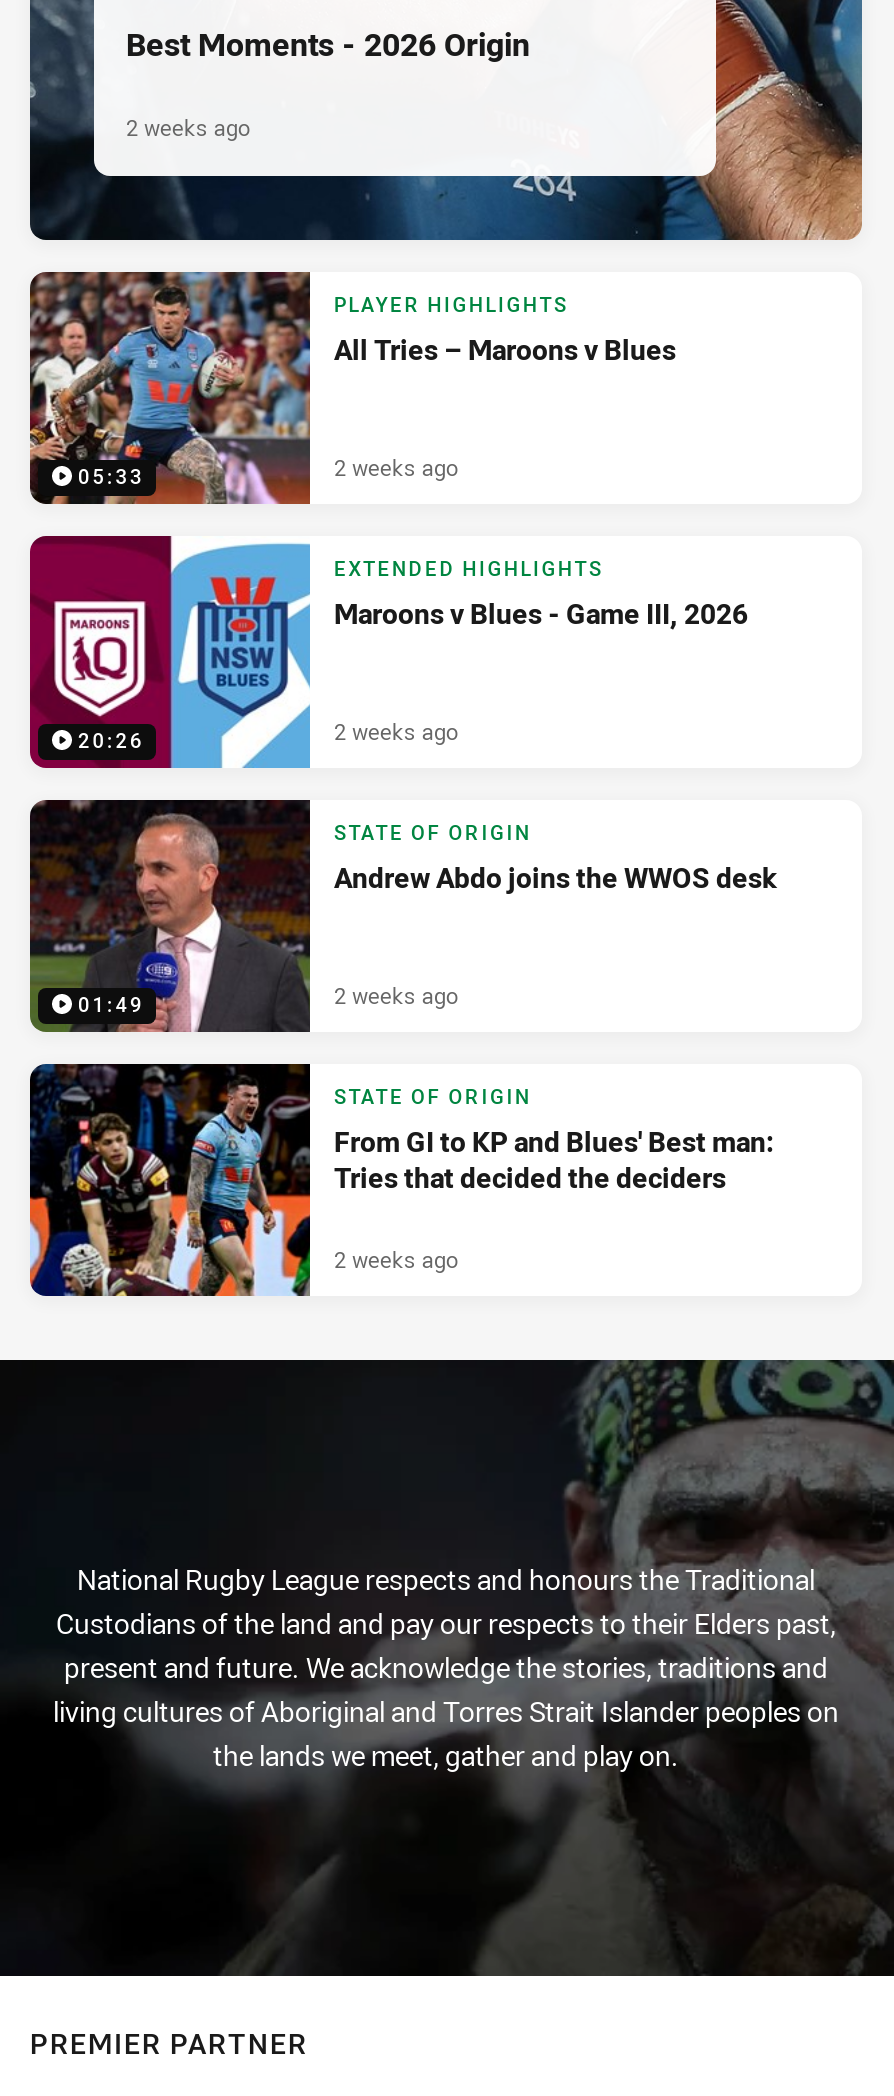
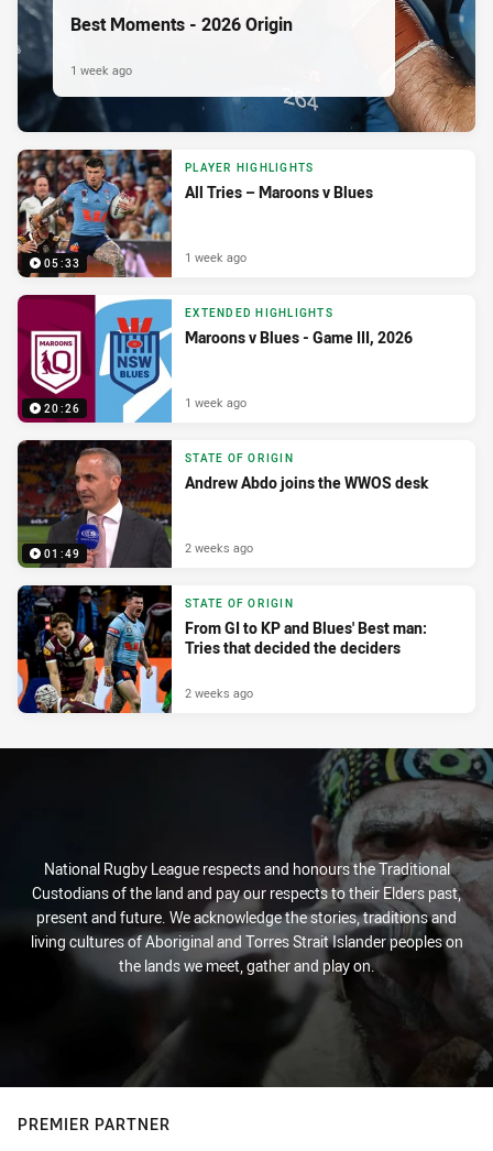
- 2 weeks ago
+ 1 week ago

- 2 weeks ago
+ 1 week ago

- 2 weeks ago
+ 1 week ago
